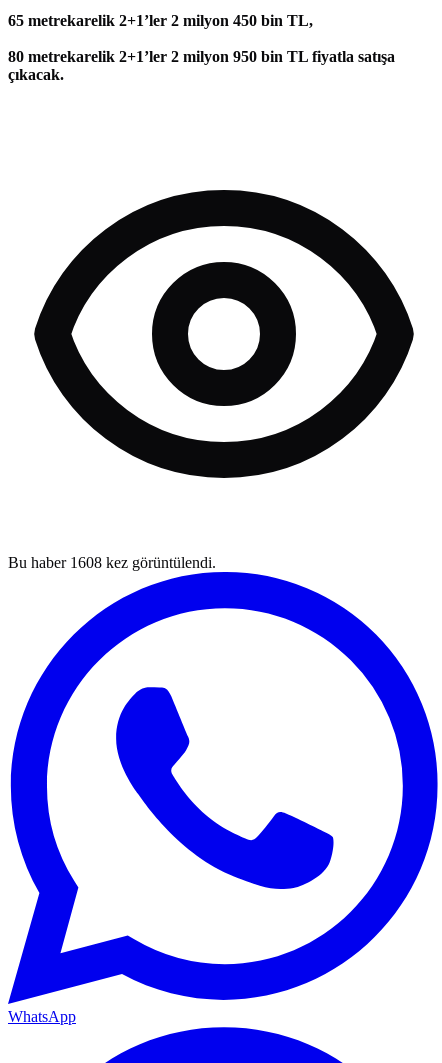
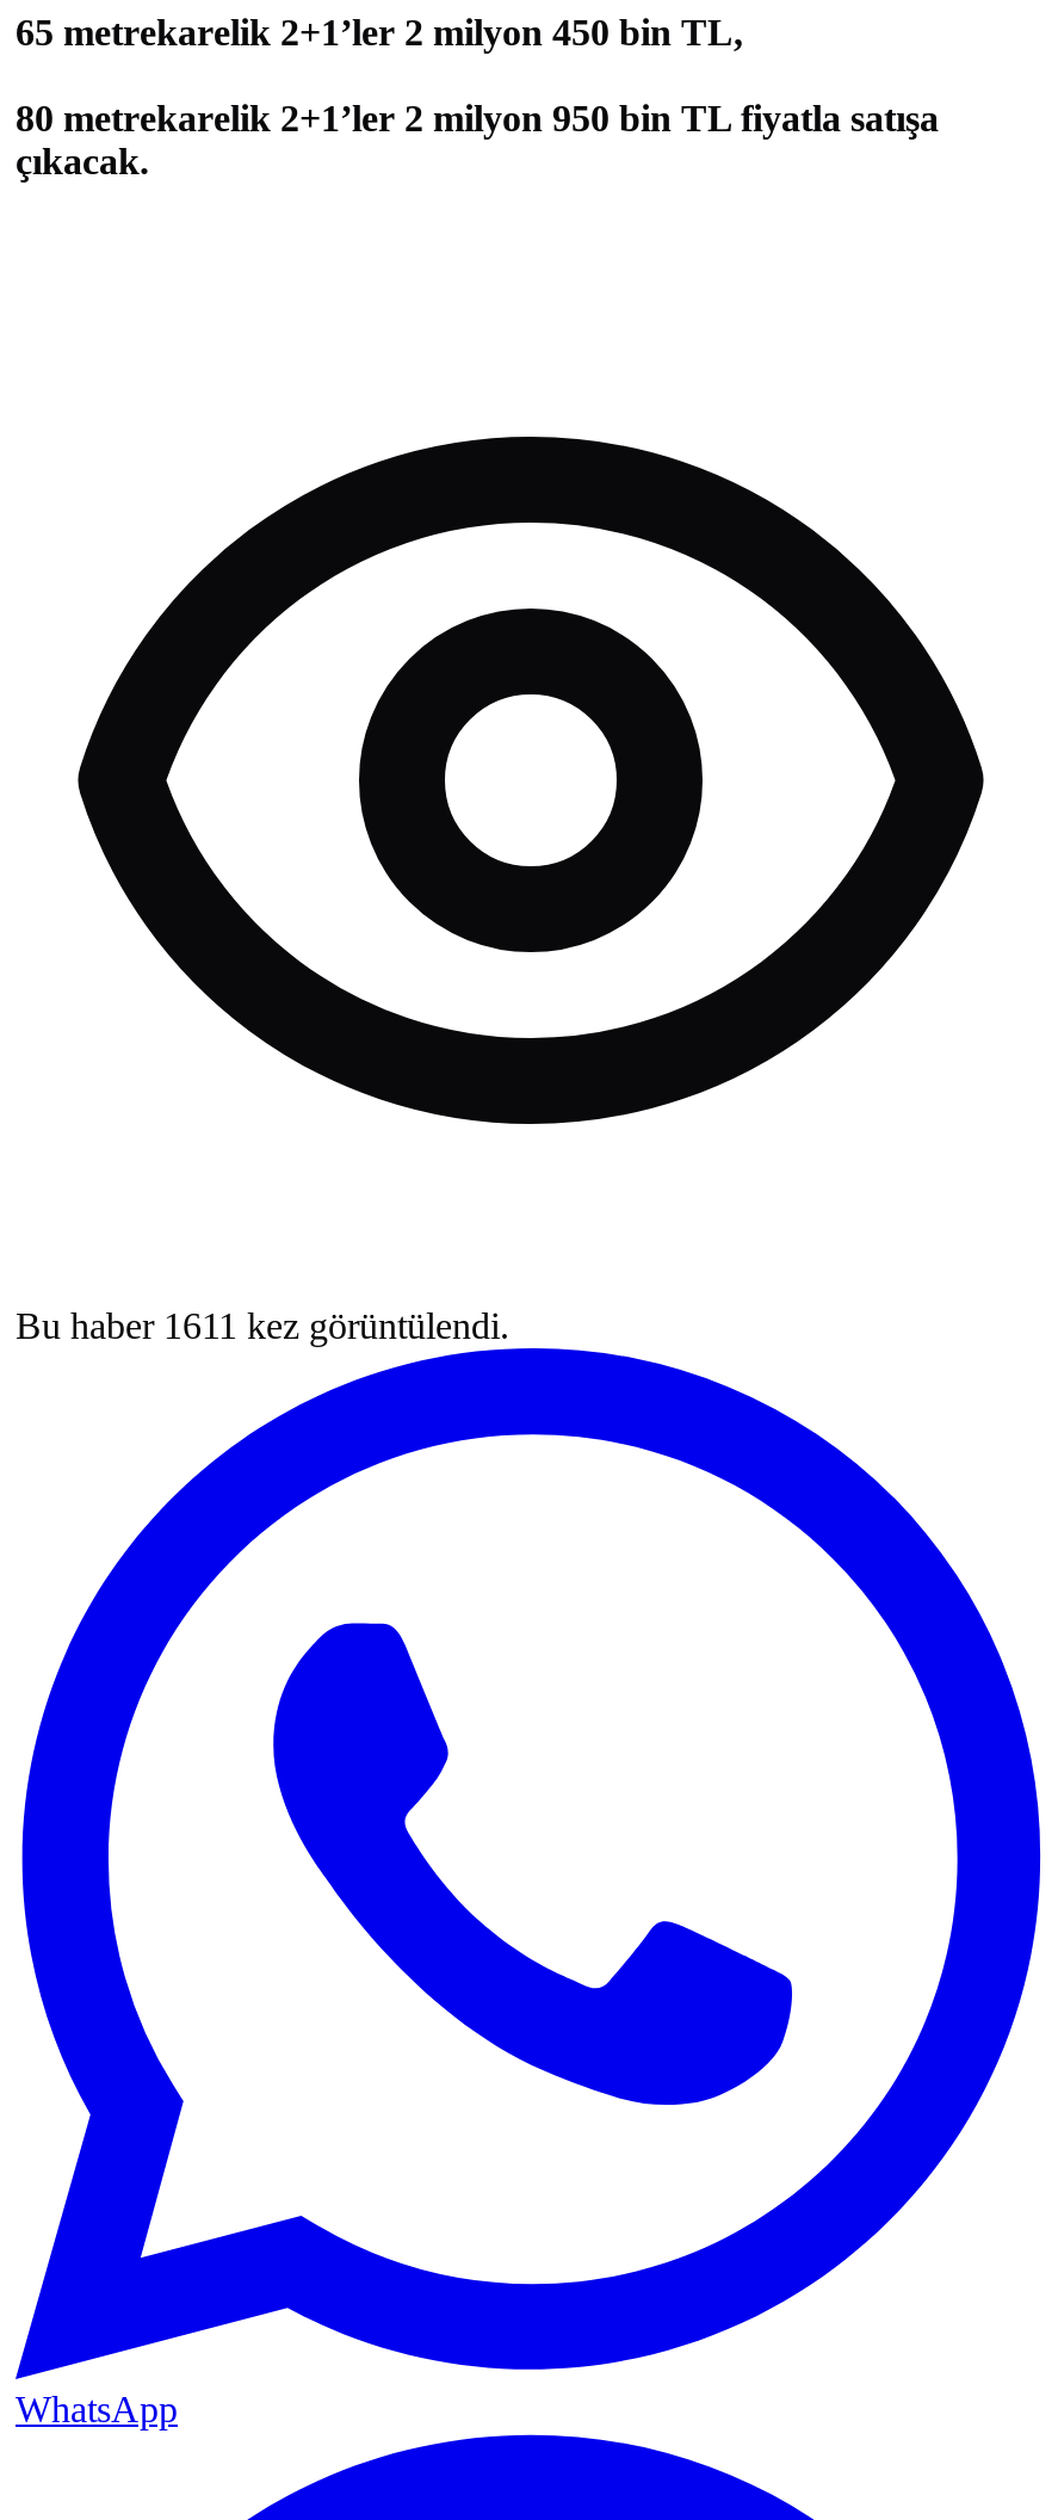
- Bu haber 1608 kez görüntülendi.
+ Bu haber 1611 kez görüntülendi.
